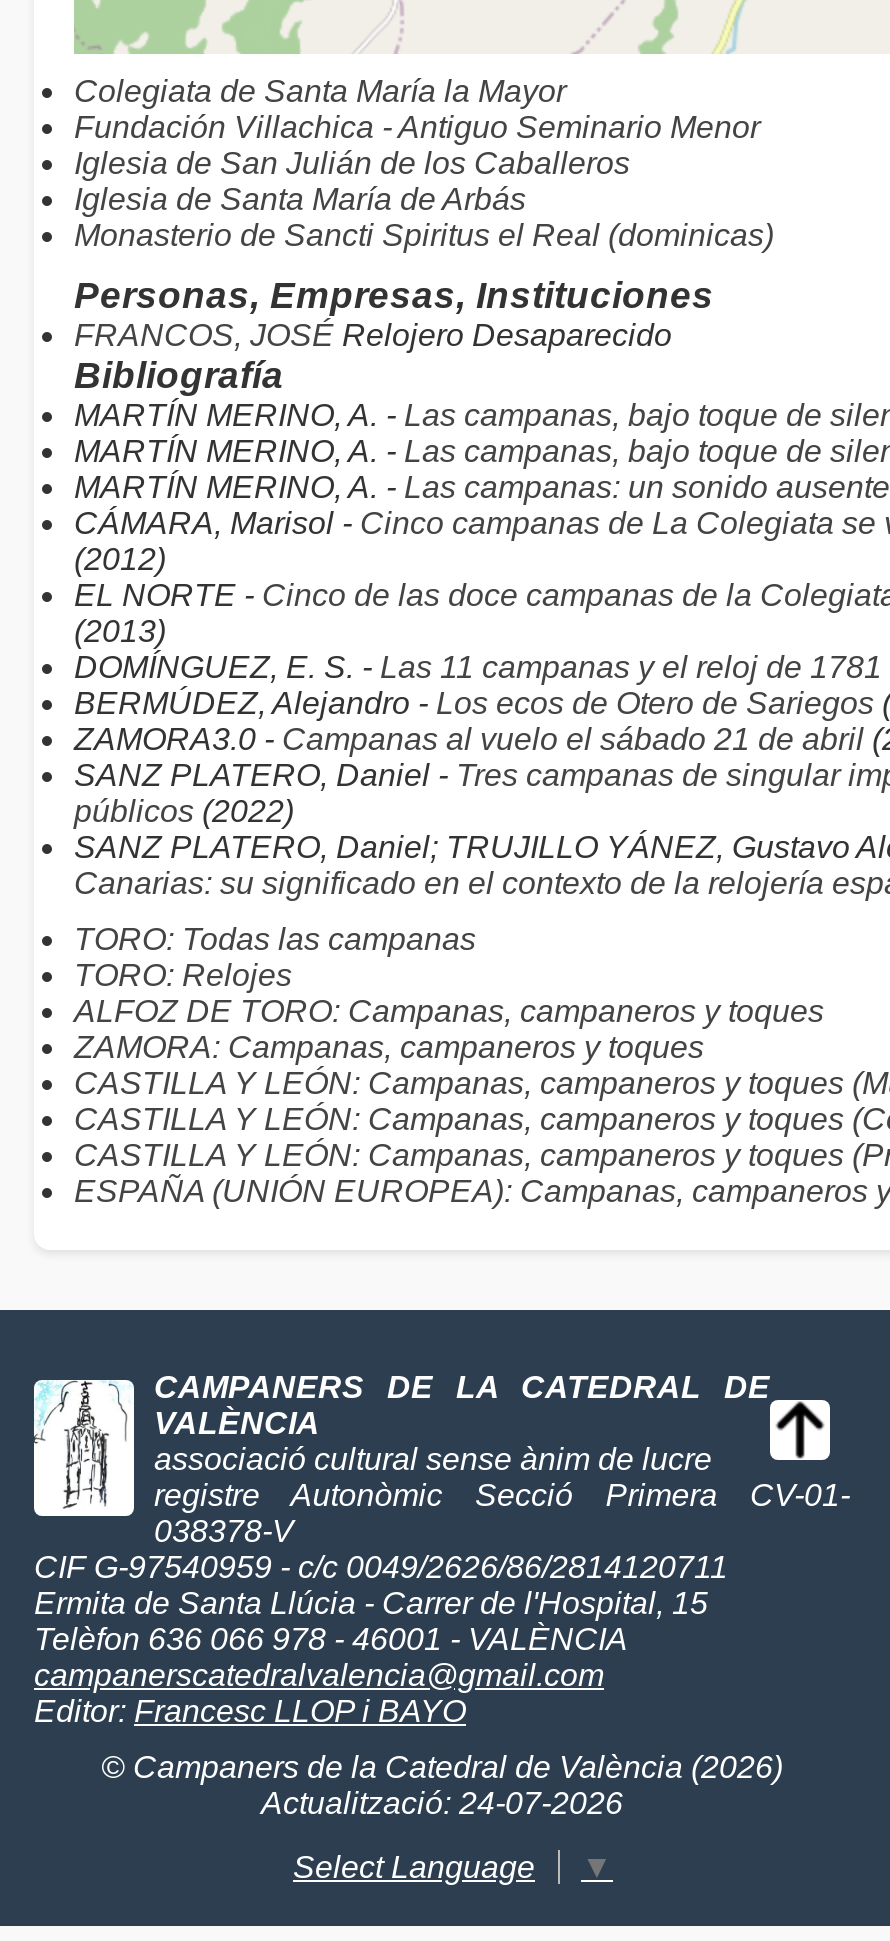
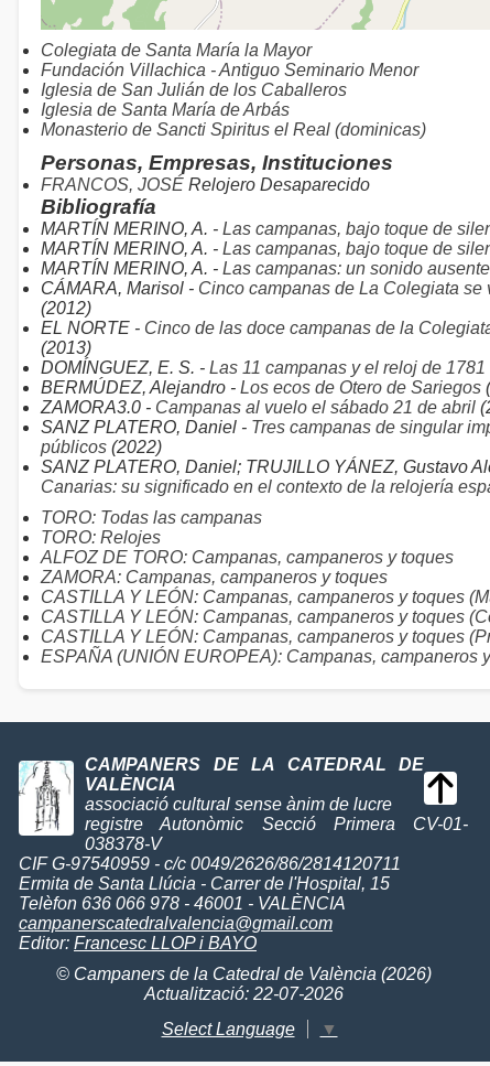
- Actualització: 24-07-2026
+ Actualització: 22-07-2026
